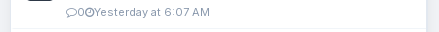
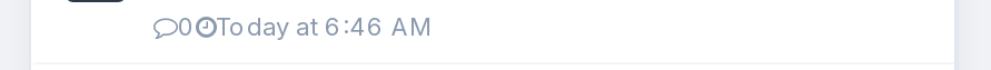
- Yesterday at 6:07 AM
+ Today at 6:46 AM
